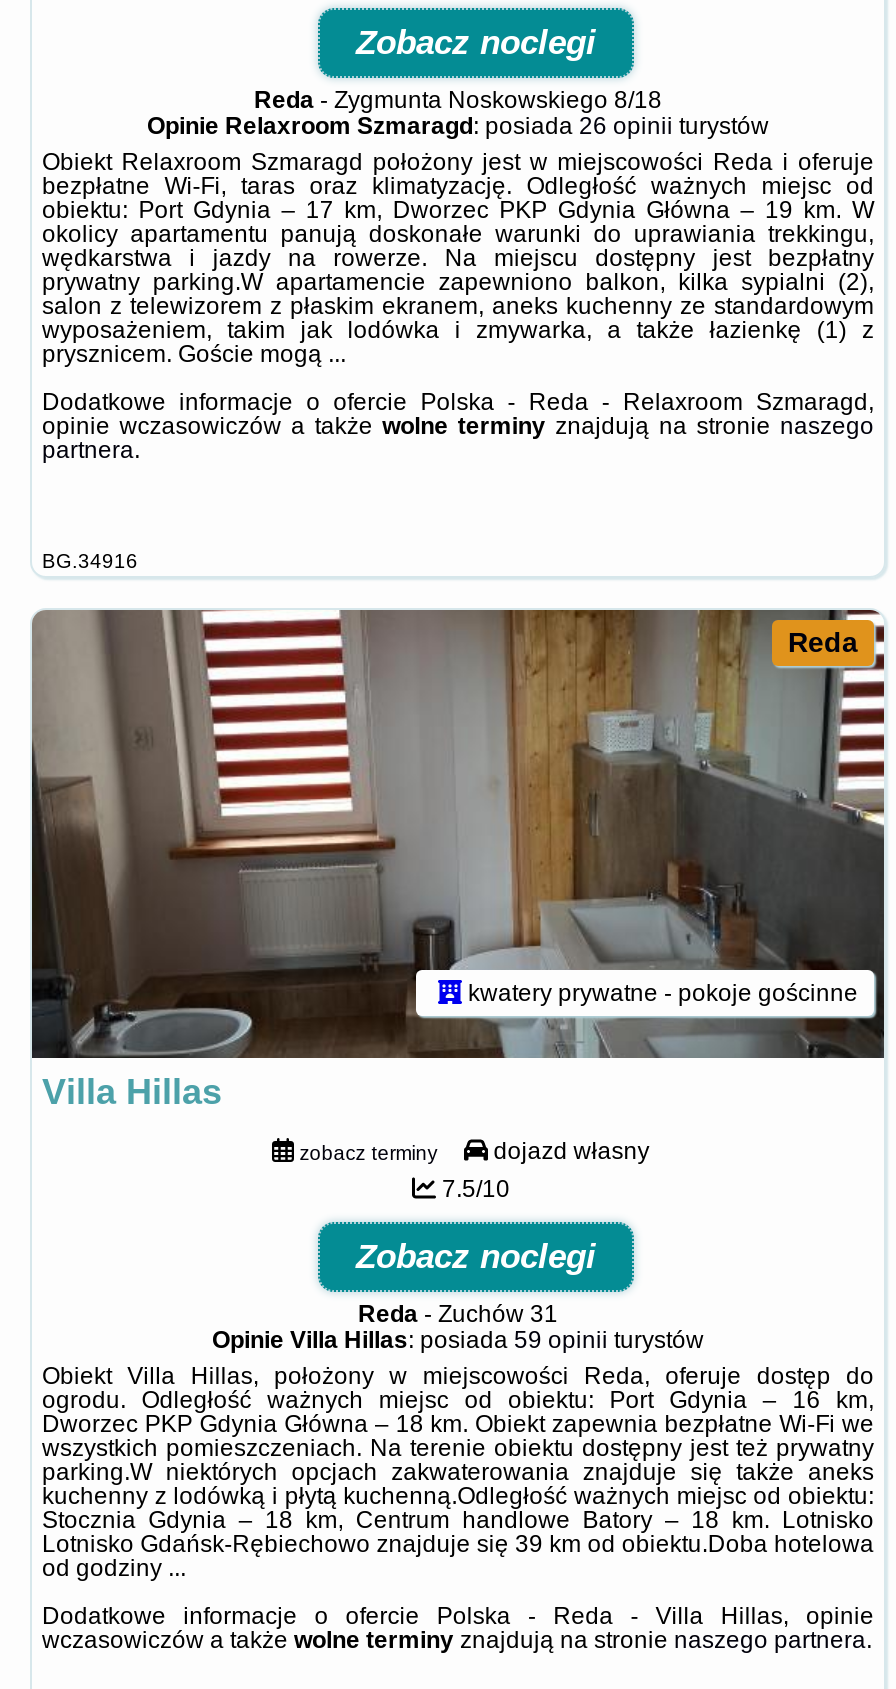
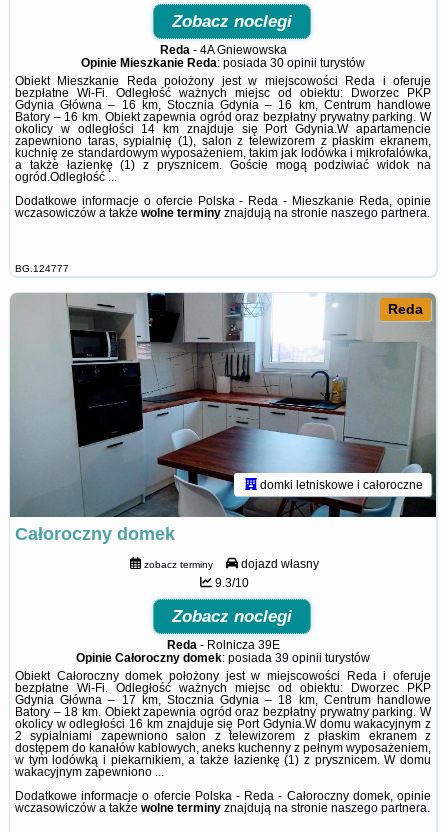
- Reda - Zygmunta Noskowskiego 8/18
- Opinie Relaxroom Szmaragd: posiada 26 opinii turystów
- Obiekt Relaxroom Szmaragd położony jest w miejscowości Reda i oferuje
- bezpłatne Wi-Fi, taras oraz klimatyzację. Odległość ważnych miejsc od
- obiektu: Port Gdynia – 17 km, Dworzec PKP Gdynia Główna – 19 km. W
- okolicy apartamentu panują doskonałe warunki do uprawiania trekkingu,
- wędkarstwa i jazdy na rowerze. Na miejscu dostępny jest bezpłatny
- prywatny parking.W apartamencie zapewniono balkon, kilka sypialni (2),
- salon z telewizorem z płaskim ekranem, aneks kuchenny ze standardowym
- wyposażeniem, takim jak lodówka i zmywarka, a także łazienkę (1) z
- prysznicem. Goście mogą ...
+ Reda - 4A Gniewowska
+ Opinie Mieszkanie Reda: posiada 30 opinii turystów
+ Obiekt Mieszkanie Reda położony jest w miejscowości Reda i oferuje
+ bezpłatne Wi-Fi. Odległość ważnych miejsc od obiektu: Dworzec PKP
+ Gdynia Główna – 16 km, Stocznia Gdynia – 16 km, Centrum handlowe
+ Batory – 16 km. Obiekt zapewnia ogród oraz bezpłatny prywatny parking. W
+ okolicy w odległości 14 km znajduje się Port Gdynia.W apartamencie
+ zapewniono taras, sypialnię (1), salon z telewizorem z płaskim ekranem,
+ kuchnię ze standardowym wyposażeniem, takim jak lodówka i mikrofalówka,
+ a także łazienkę (1) z prysznicem. Goście mogą podziwiać widok na
+ ogród.Odległość ...

- Dodatkowe informacje o ofercie Polska - Reda - Relaxroom Szmaragd,
- opinie wczasowiczów a także wolne terminy znajdują na stronie naszego
- partnera.
+ Dodatkowe informacje o ofercie Polska - Reda - Mieszkanie Reda, opinie
+ wczasowiczów a także wolne terminy znajdują na stronie naszego partnera.

- BG.34916
+ BG.124777

- [image]
- kwatery prywatne - pokoje gościnne
+ [image]
+ domki letniskowe i całoroczne

- Villa Hillas
+ Całoroczny domek

- 7.5/10
+ 9.3/10

- Reda - Zuchów 31
- Opinie Villa Hillas: posiada 59 opinii turystów
- Obiekt Villa Hillas, położony w miejscowości Reda, oferuje dostęp do
- ogrodu. Odległość ważnych miejsc od obiektu: Port Gdynia – 16 km,
- Dworzec PKP Gdynia Główna – 18 km. Obiekt zapewnia bezpłatne Wi-Fi we
- wszystkich pomieszczeniach. Na terenie obiektu dostępny jest też prywatny
- parking.W niektórych opcjach zakwaterowania znajduje się także aneks
- kuchenny z lodówką i płytą kuchenną.Odległość ważnych miejsc od obiektu:
- Stocznia Gdynia – 18 km, Centrum handlowe Batory – 18 km. Lotnisko
- Lotnisko Gdańsk-Rębiechowo znajduje się 39 km od obiektu.Doba hotelowa
- od godziny ...
+ Reda - Rolnicza 39E
+ Opinie Całoroczny domek: posiada 39 opinii turystów
+ Obiekt Całoroczny domek położony jest w miejscowości Reda i oferuje
+ bezpłatne Wi-Fi. Odległość ważnych miejsc od obiektu: Dworzec PKP
+ Gdynia Główna – 17 km, Stocznia Gdynia – 18 km, Centrum handlowe
+ Batory – 18 km. Obiekt zapewnia ogród oraz bezpłatny prywatny parking. W
+ okolicy w odległości 16 km znajduje się Port Gdynia.W domu wakacyjnym z
+ 2 sypialniami zapewniono salon z telewizorem z płaskim ekranem z
+ dostępem do kanałów kablowych, aneks kuchenny z pełnym wyposażeniem,
+ w tym lodówką i piekarnikiem, a także łazienkę (1) z prysznicem. W domu
+ wakacyjnym zapewniono ...

- Dodatkowe informacje o ofercie Polska - Reda - Villa Hillas, opinie
+ Dodatkowe informacje o ofercie Polska - Reda - Całoroczny domek, opinie
